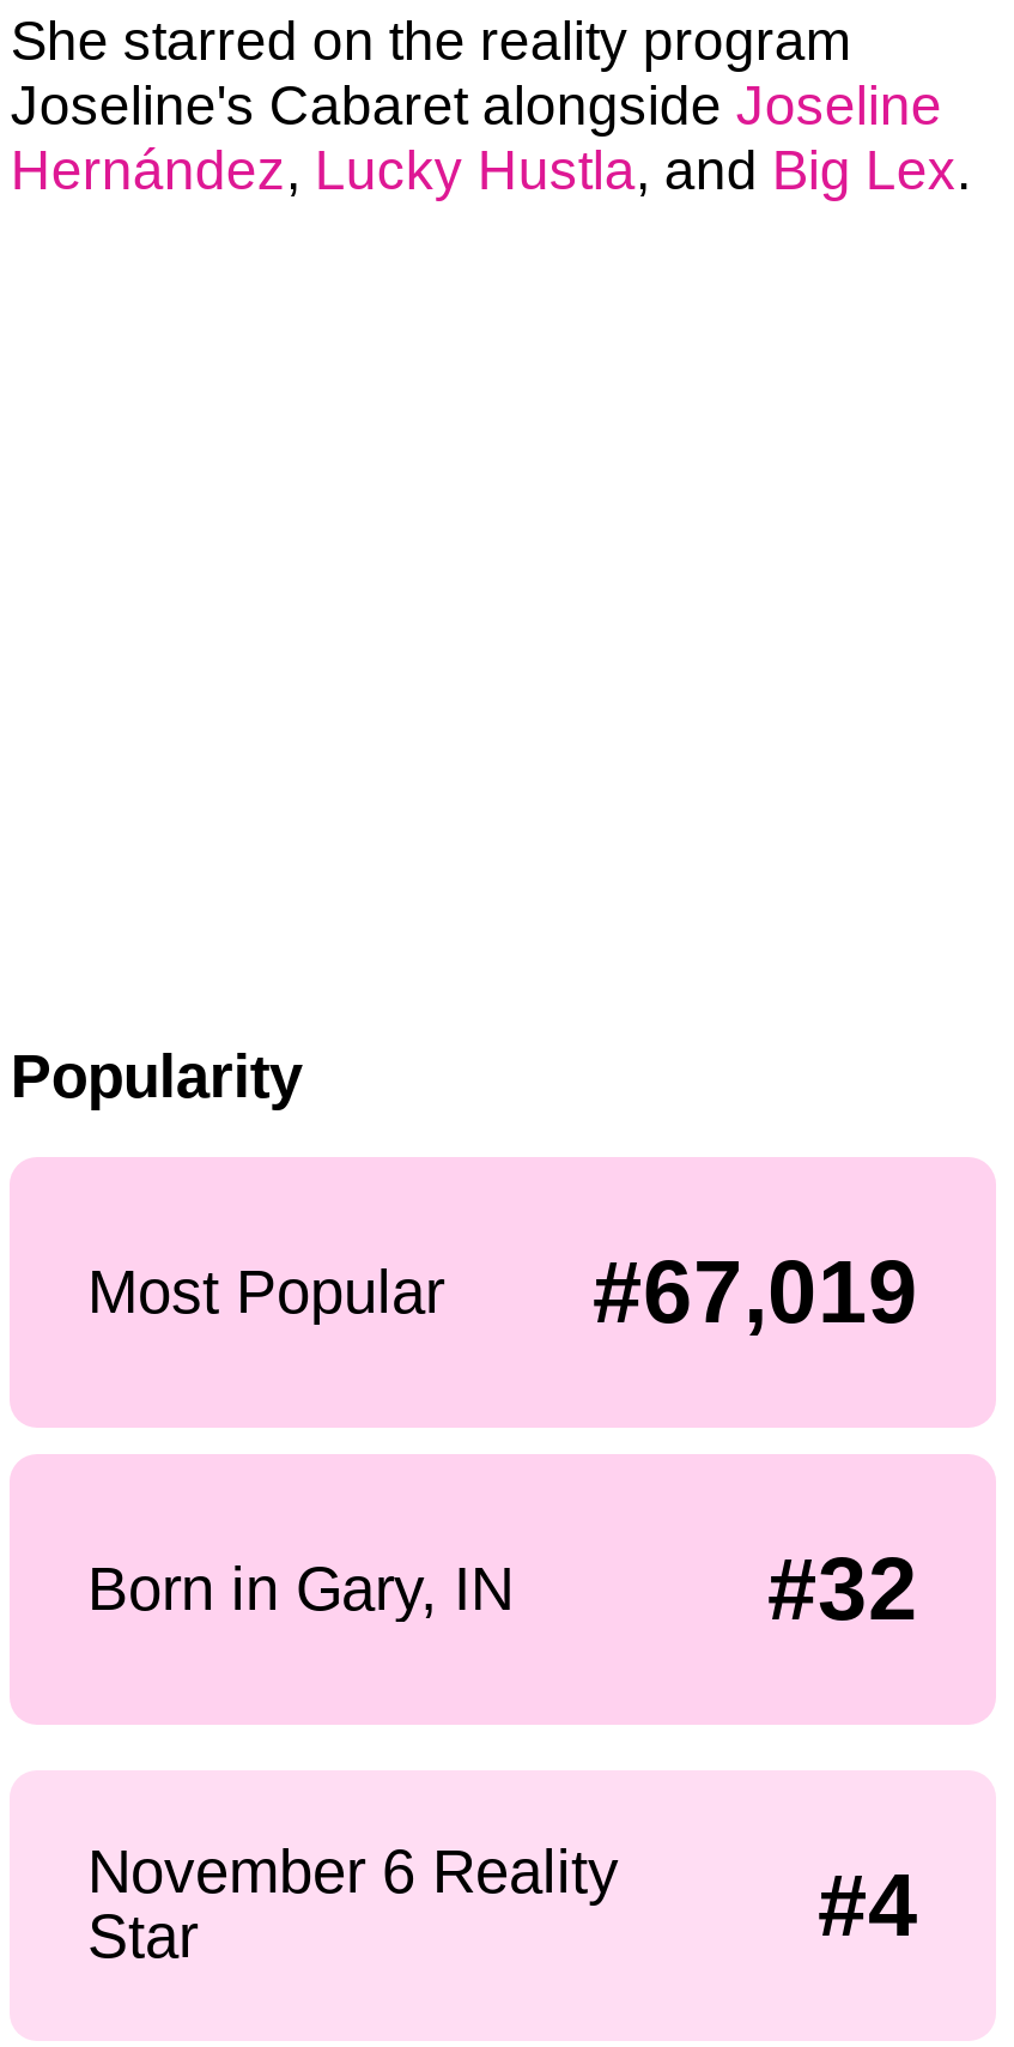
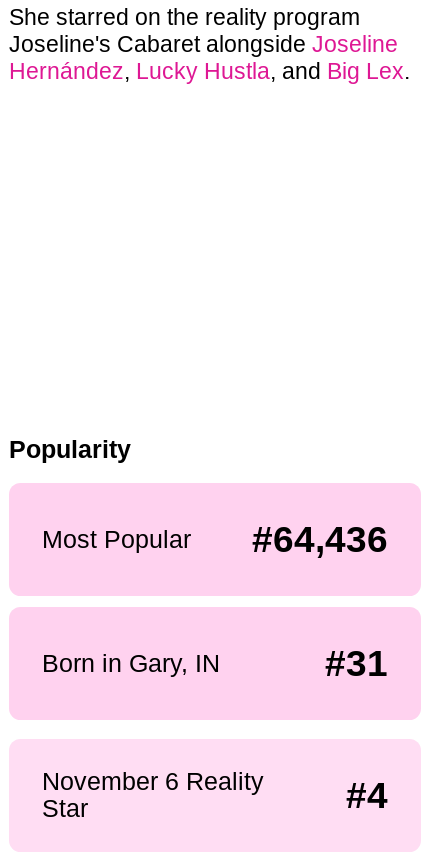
- #67,019
+ #64,436

- #32
+ #31
